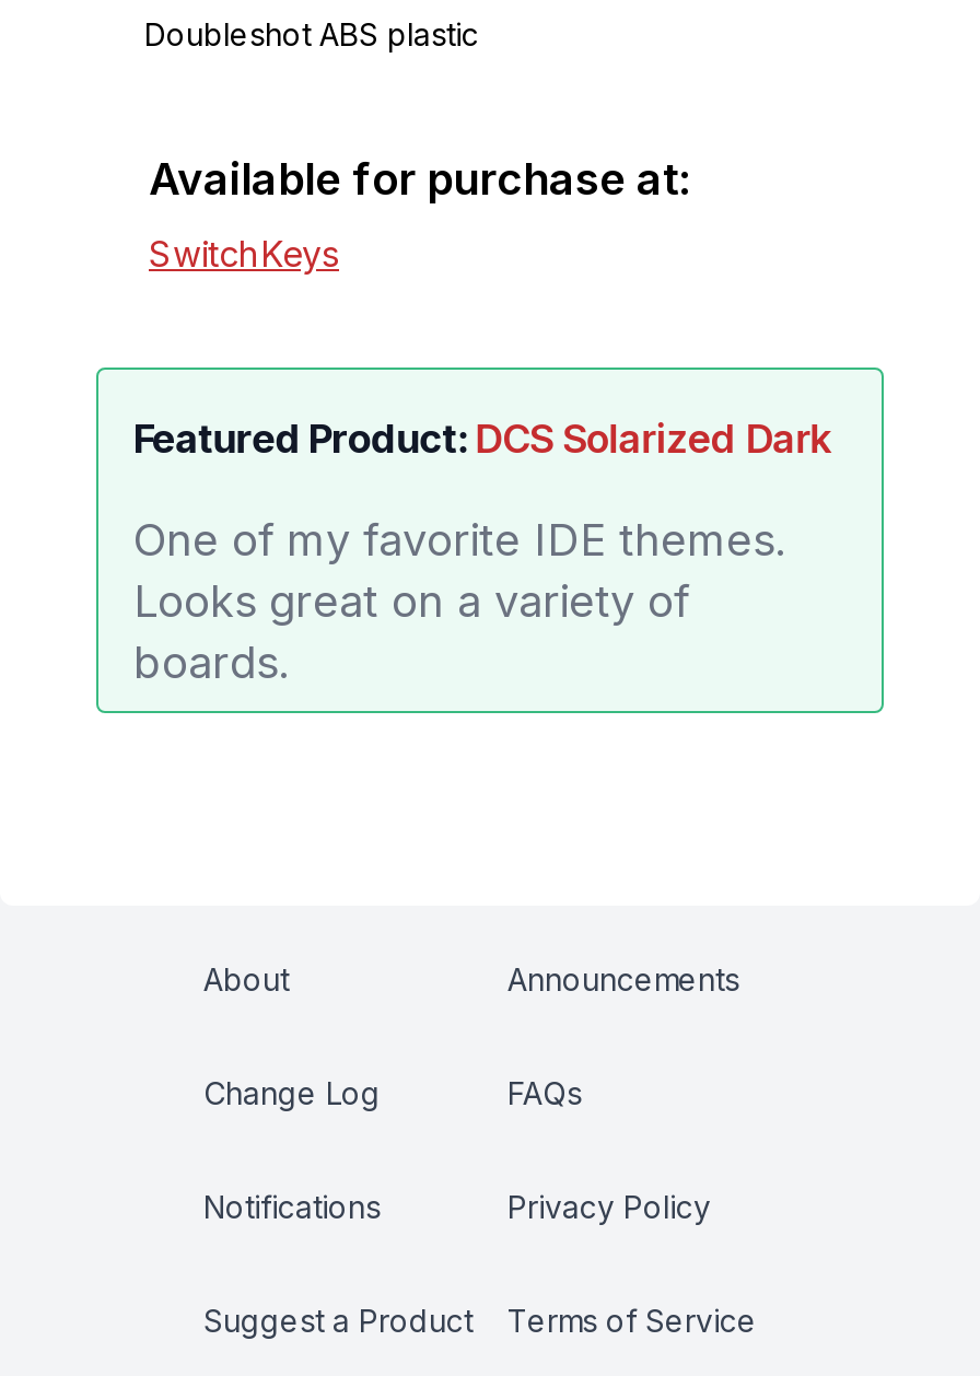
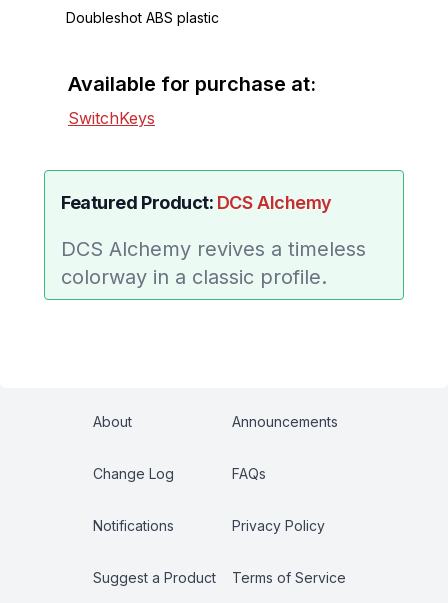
- Featured Product: DCS Solarized Dark
+ Featured Product: DCS Alchemy

- One of my favorite IDE themes.
- Looks great on a variety of
- boards.
+ DCS Alchemy revives a timeless
+ colorway in a classic profile.
